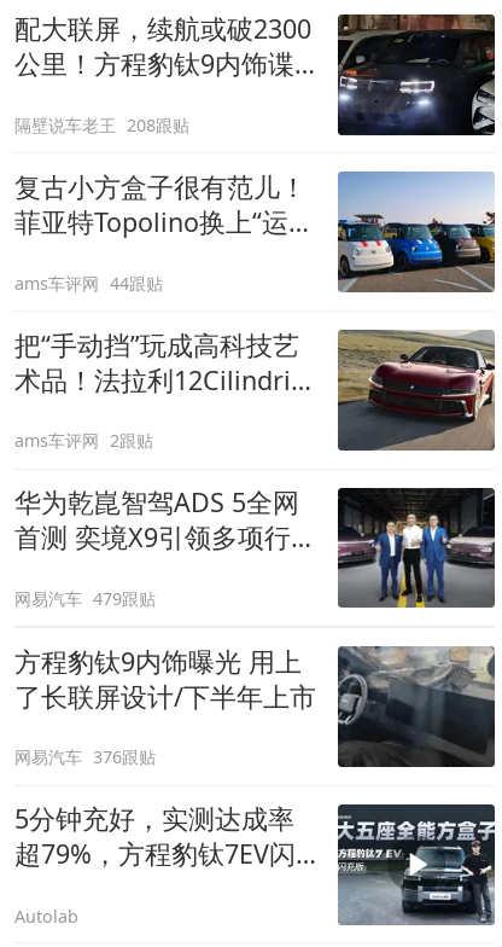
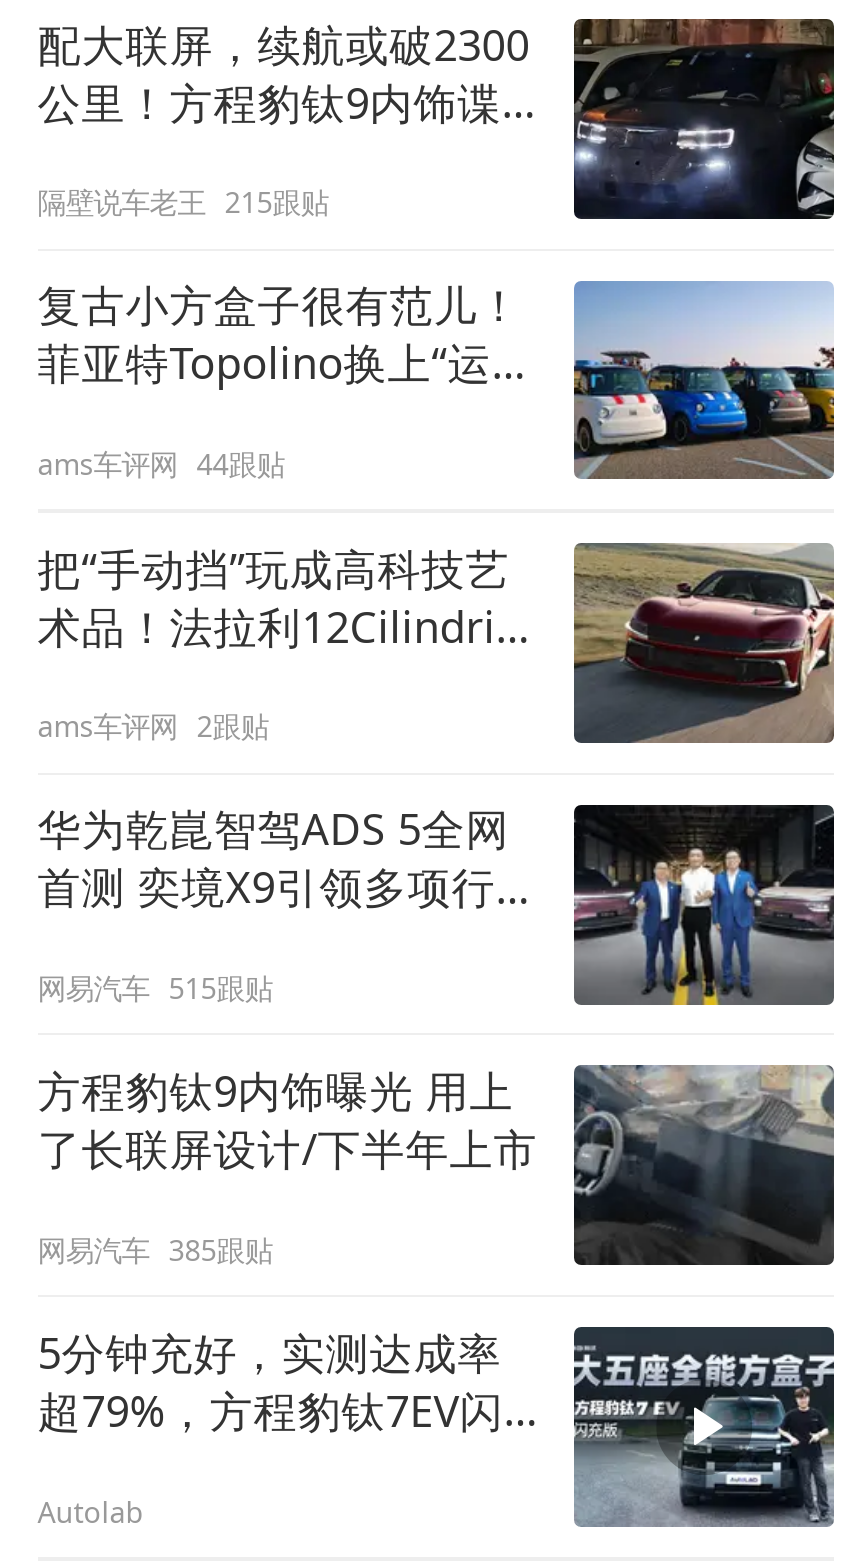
- 隔壁说车老王 208跟贴
+ 隔壁说车老王 215跟贴

- 网易汽车 479跟贴
+ 网易汽车 515跟贴

- 网易汽车 376跟贴
+ 网易汽车 385跟贴
